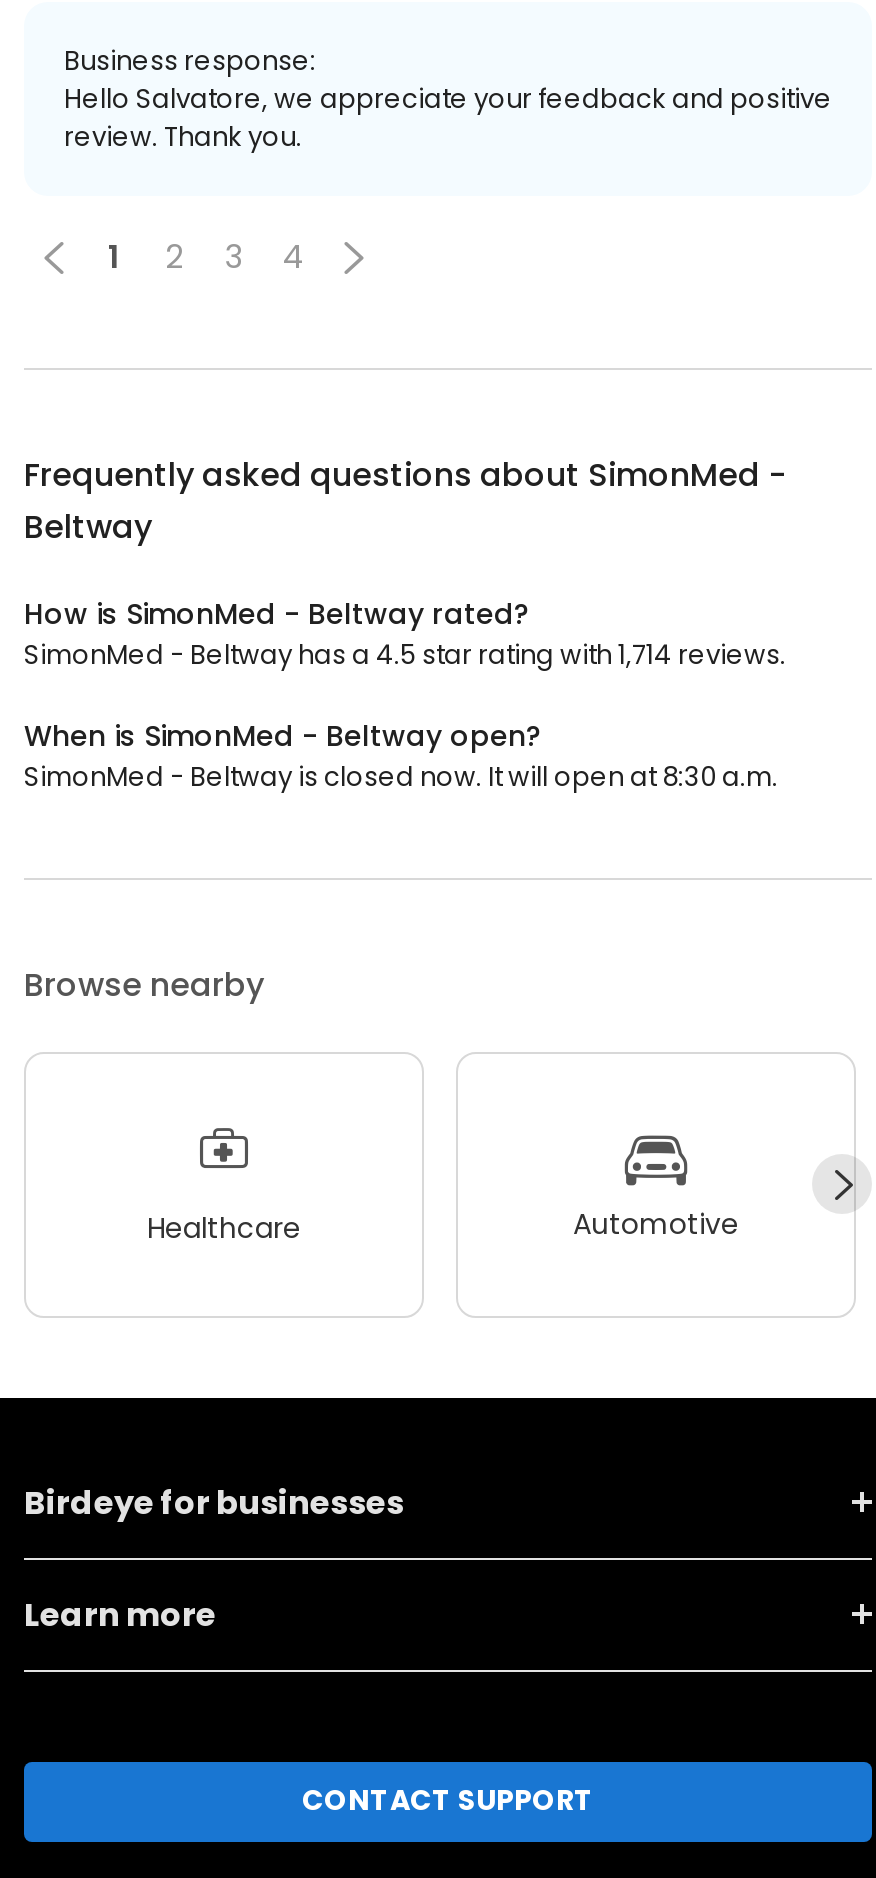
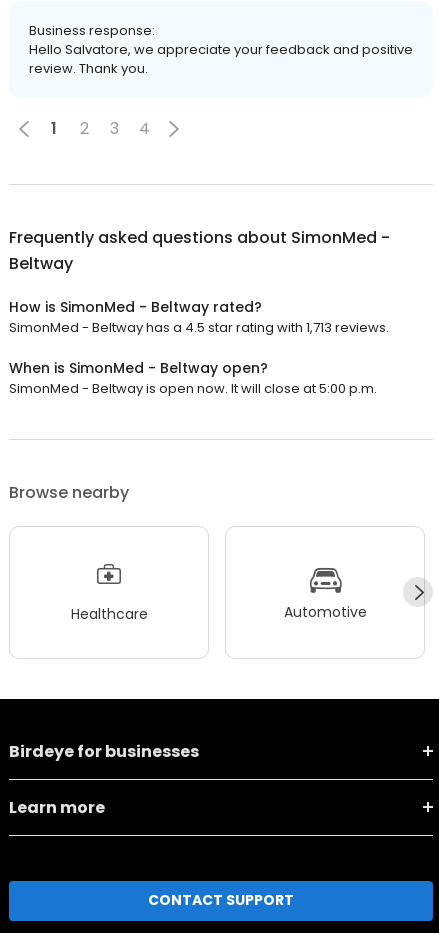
- SimonMed - Beltway has a 4.5 star rating with 1,714 reviews.
+ SimonMed - Beltway has a 4.5 star rating with 1,713 reviews.

- SimonMed - Beltway is closed now. It will open at 8:30 a.m.
+ SimonMed - Beltway is open now. It will close at 5:00 p.m.
